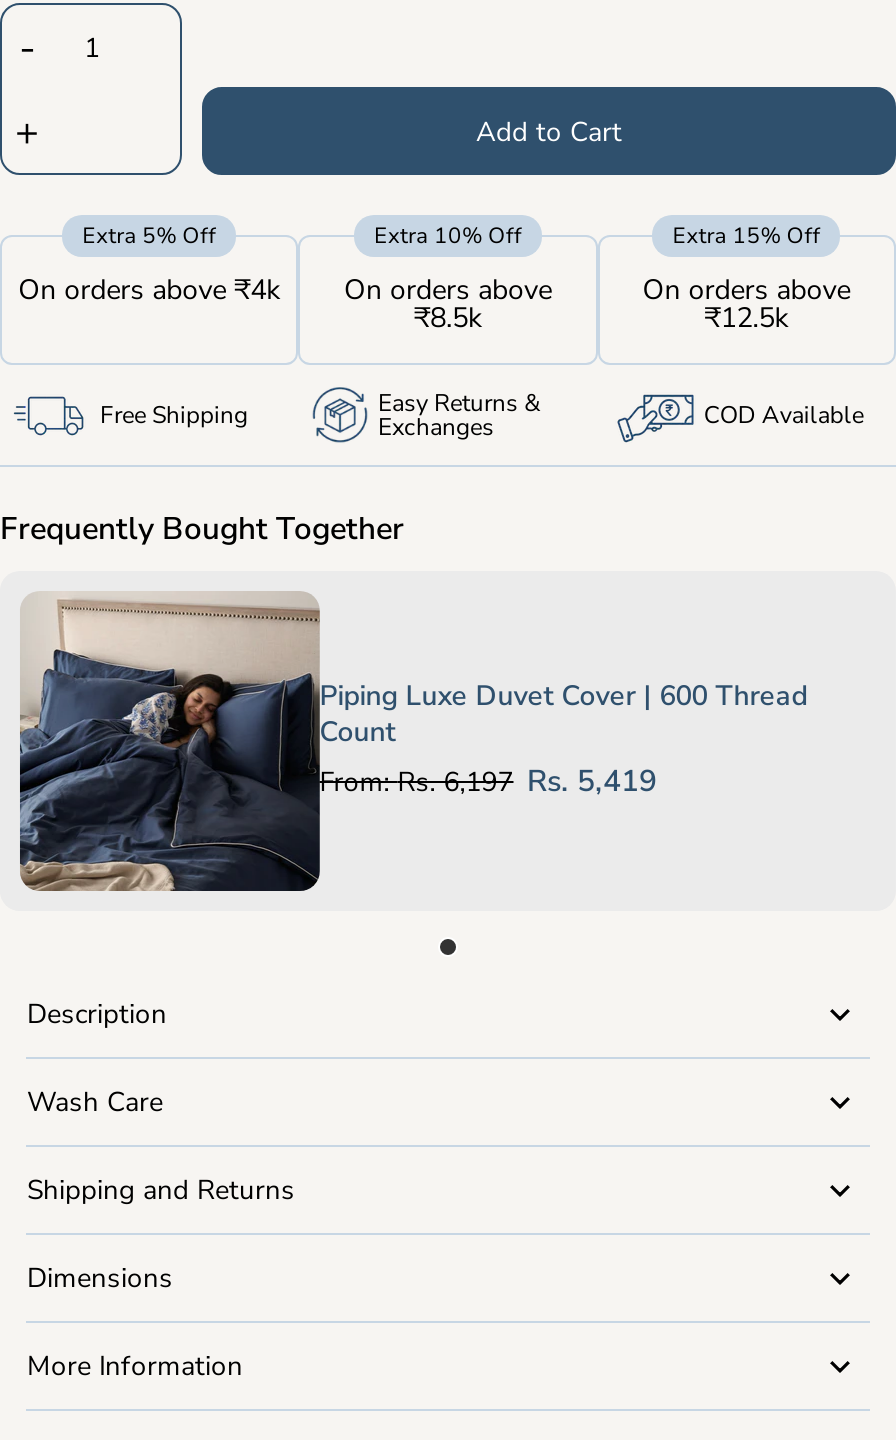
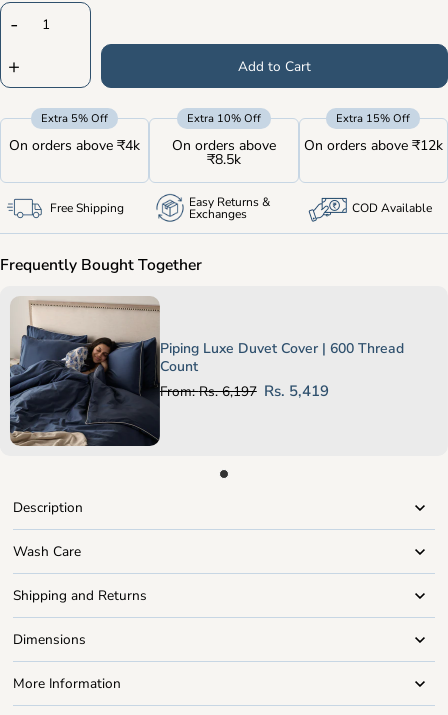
- On orders above
- ₹12.5k
+ On orders above ₹12k
